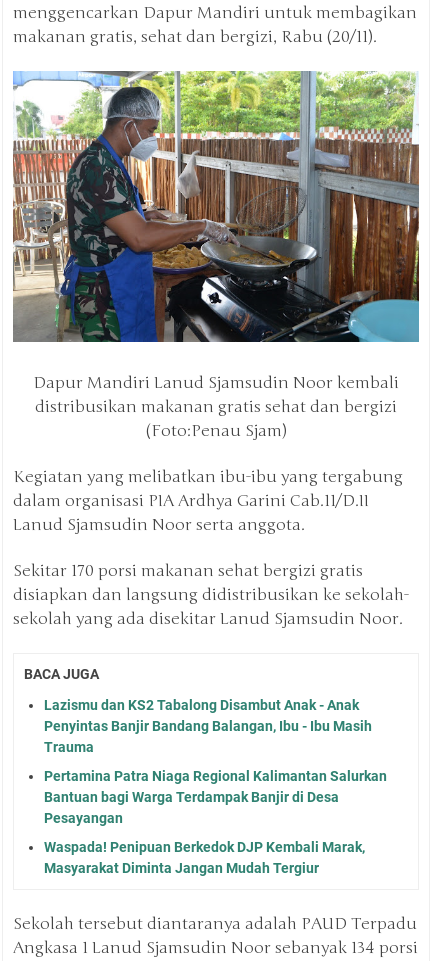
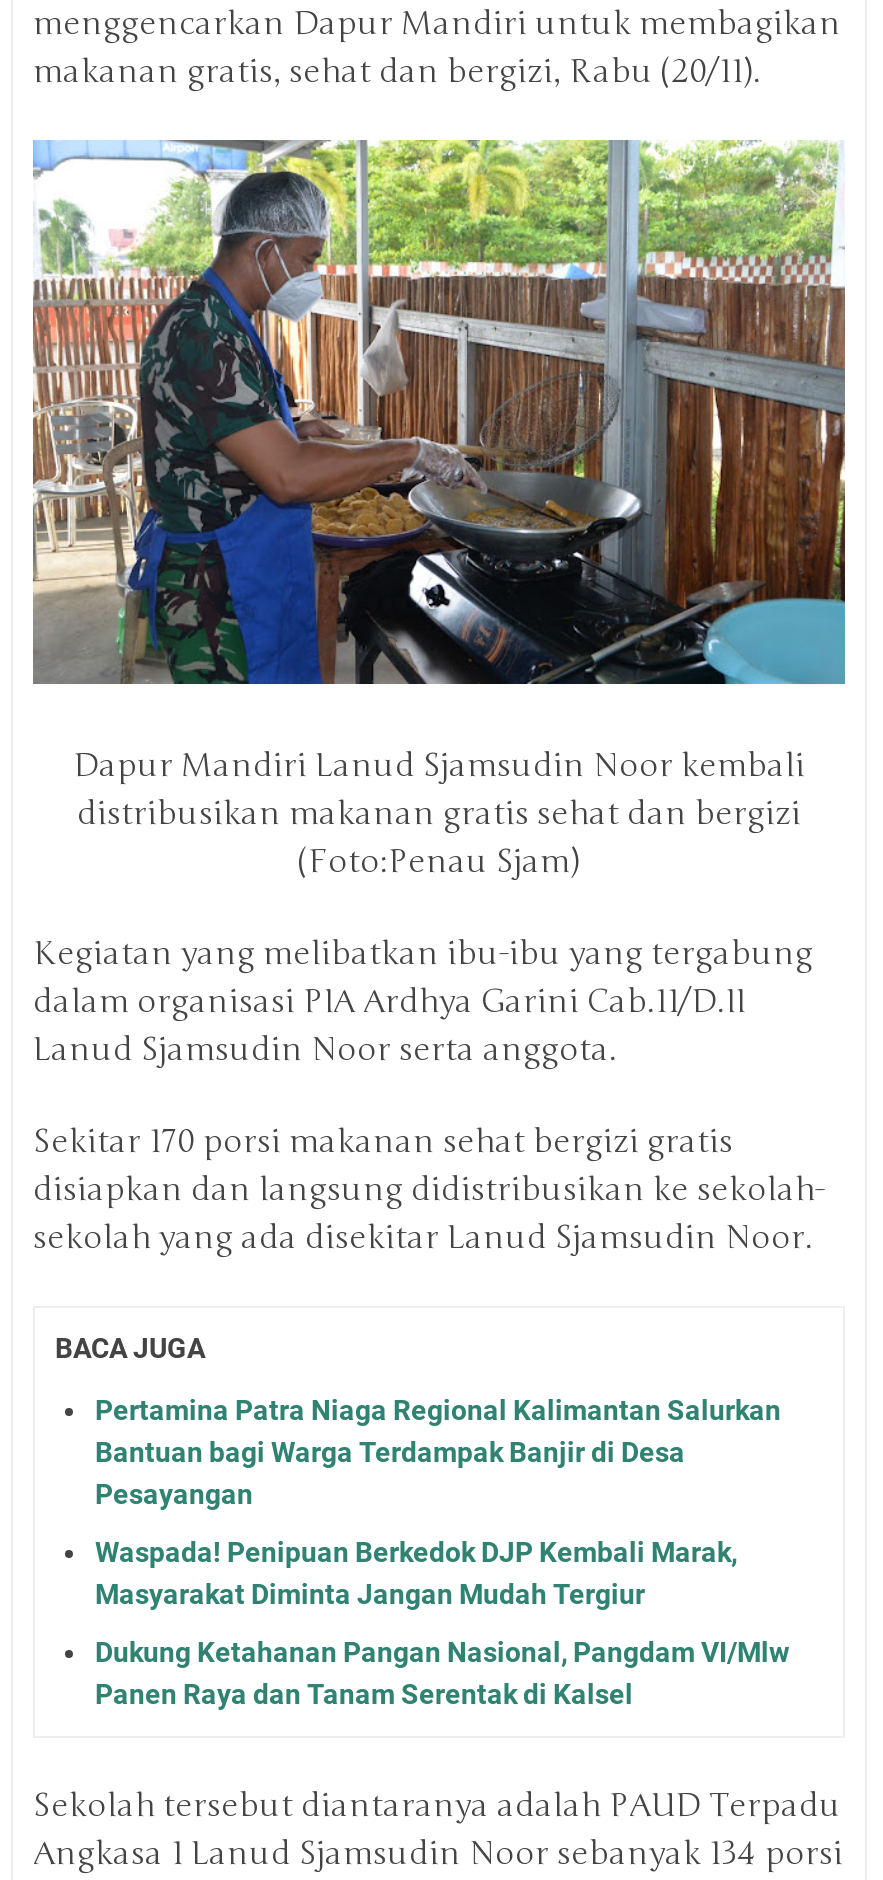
- Lazismu dan KS2 Tabalong Disambut Anak - Anak
- Penyintas Banjir Bandang Balangan, Ibu - Ibu Masih
- Trauma

moved up: Pertamina Patra Niaga Regional Kalimantan Salurkan | Bantuan bagi Warga Terdampak Banjir di Desa | Pesayangan | Waspada! Penipuan Berkedok DJP Kembali Marak, | Masyarakat Diminta Jangan Mudah Tergiur

+ Dukung Ketahanan Pangan Nasional, Pangdam VI/Mlw
+ Panen Raya dan Tanam Serentak di Kalsel
